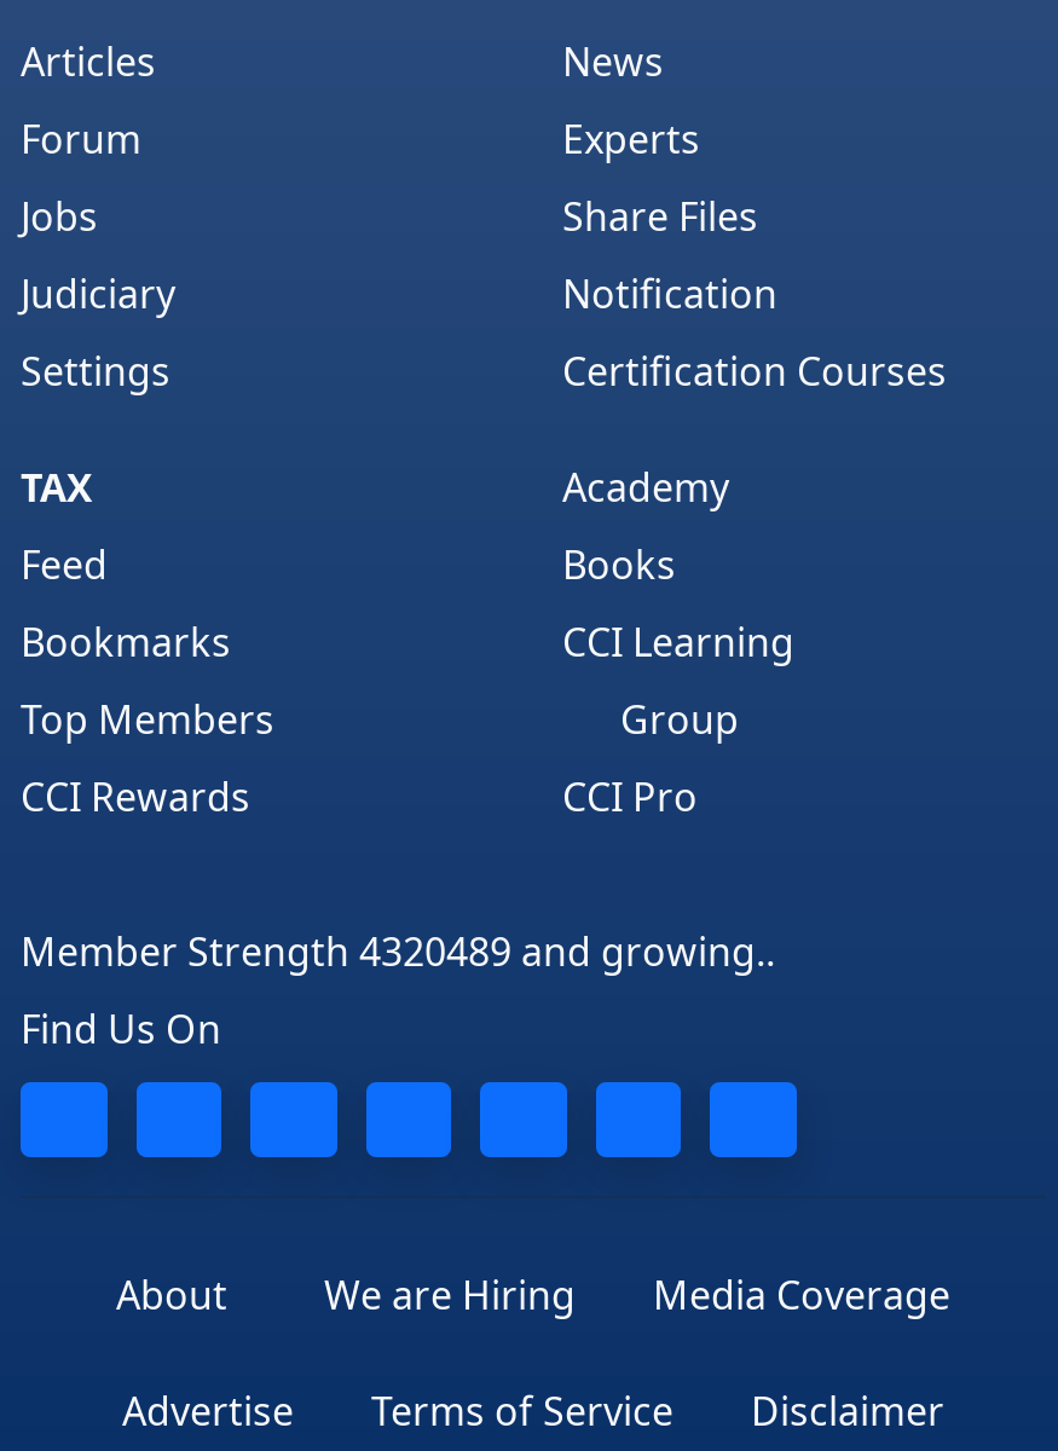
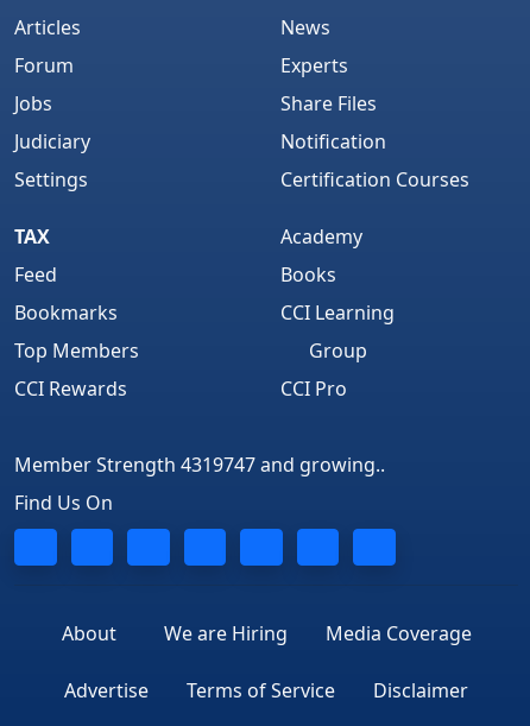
- Member Strength 4320489 and growing..
+ Member Strength 4319747 and growing..
